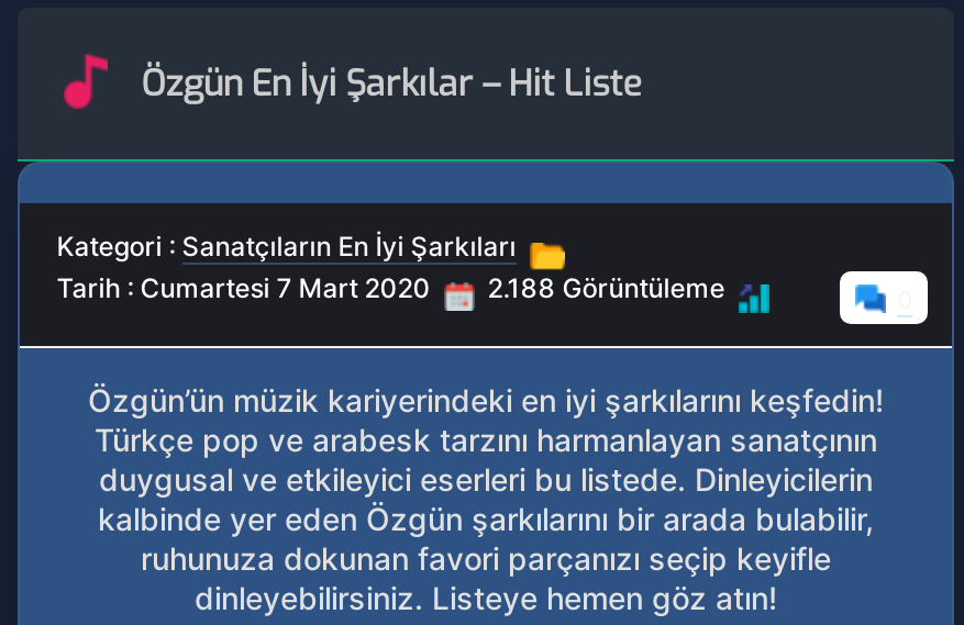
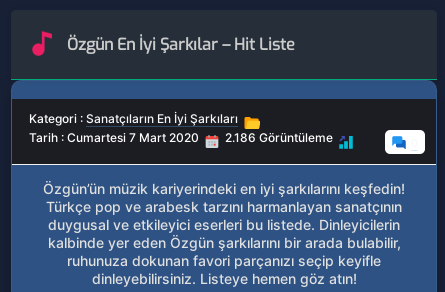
- Tarih : Cumartesi 7 Mart 2020 2.188 Görüntüleme
+ Tarih : Cumartesi 7 Mart 2020 2.186 Görüntüleme
